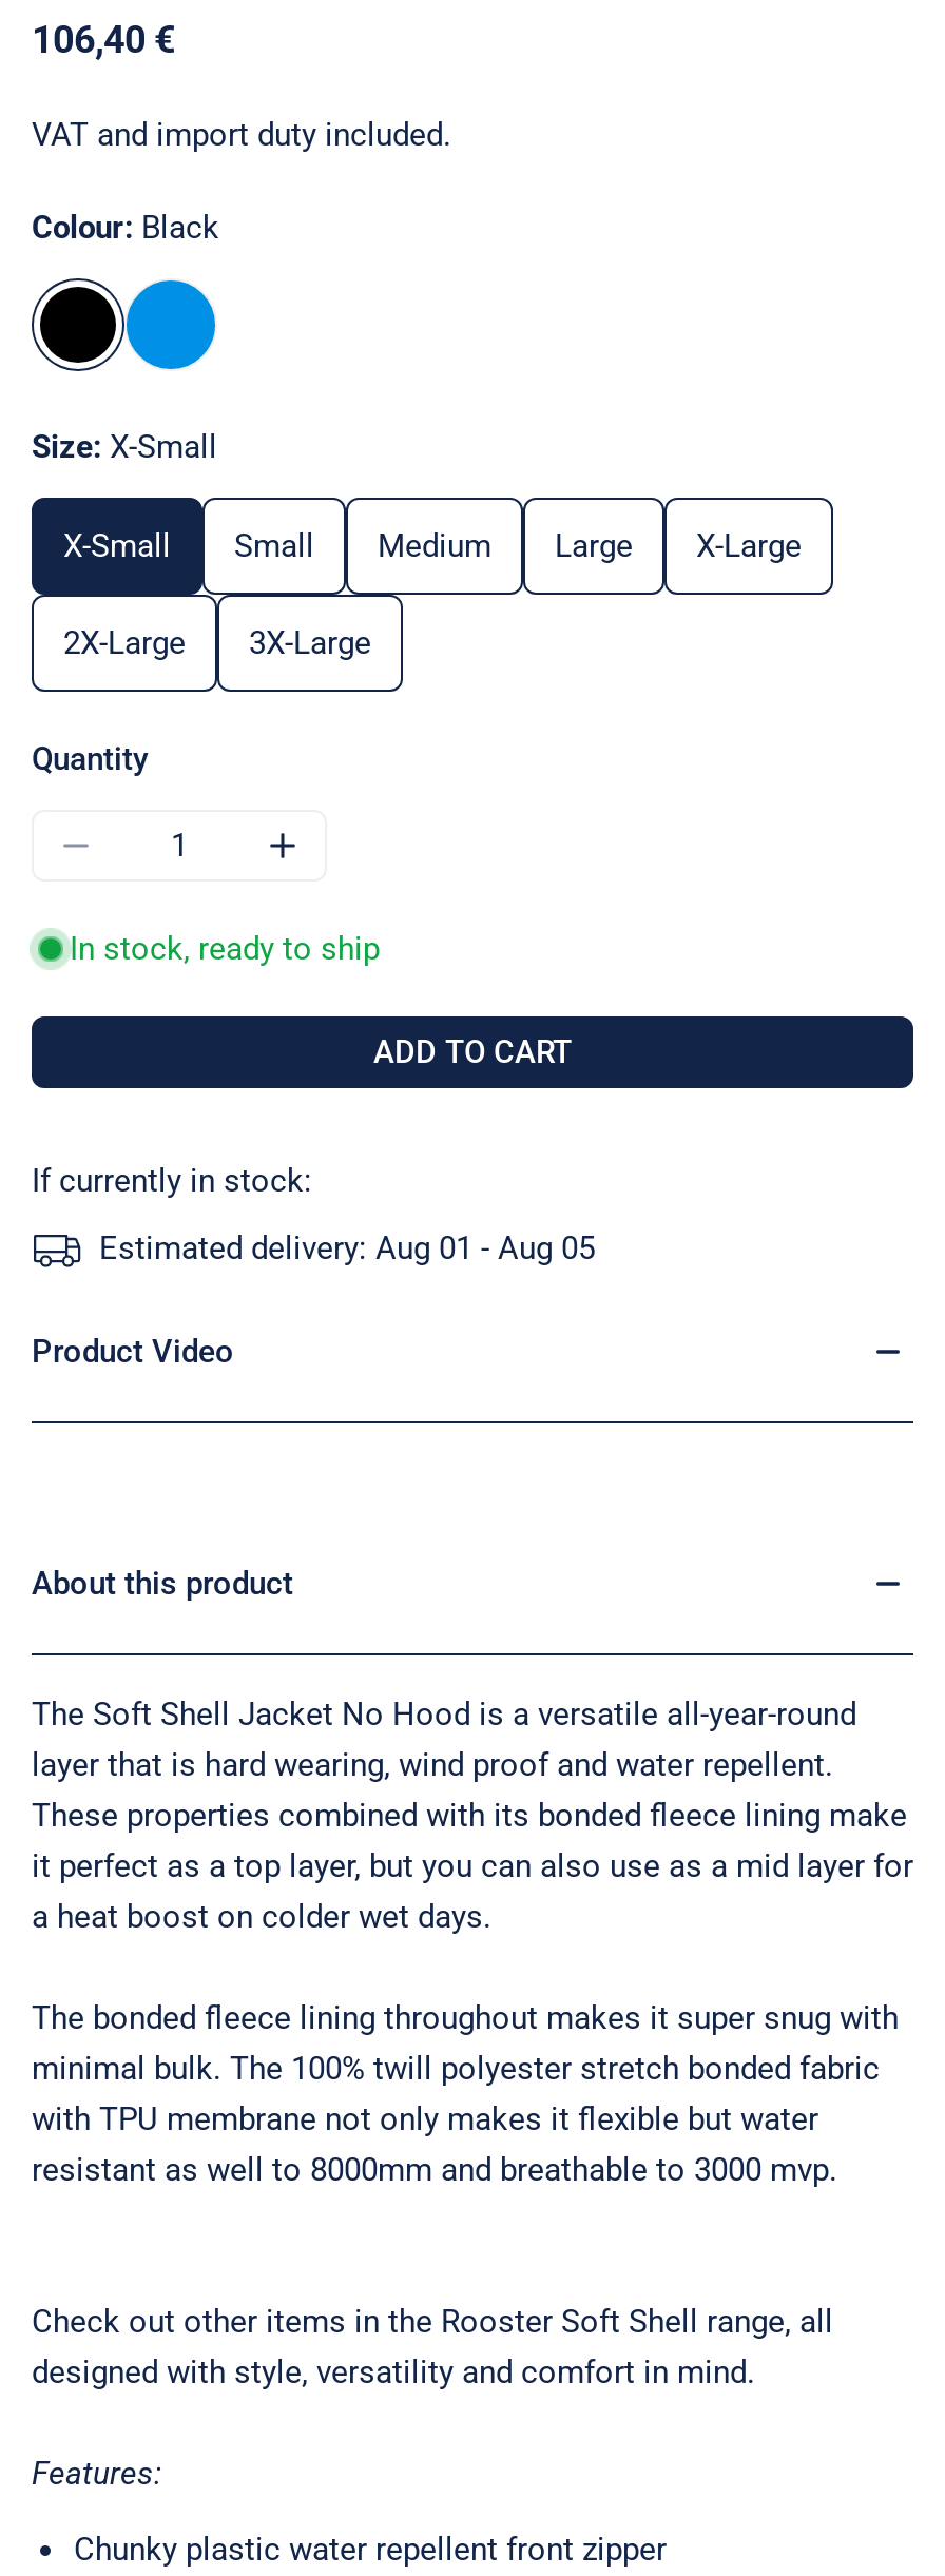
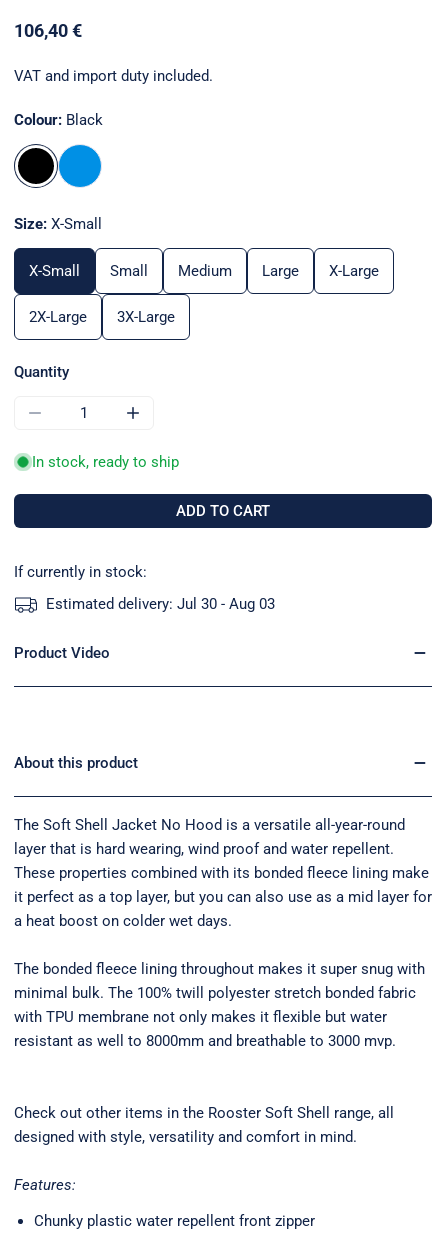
- Estimated delivery: Aug 01 - Aug 05
+ Estimated delivery: Jul 30 - Aug 03
